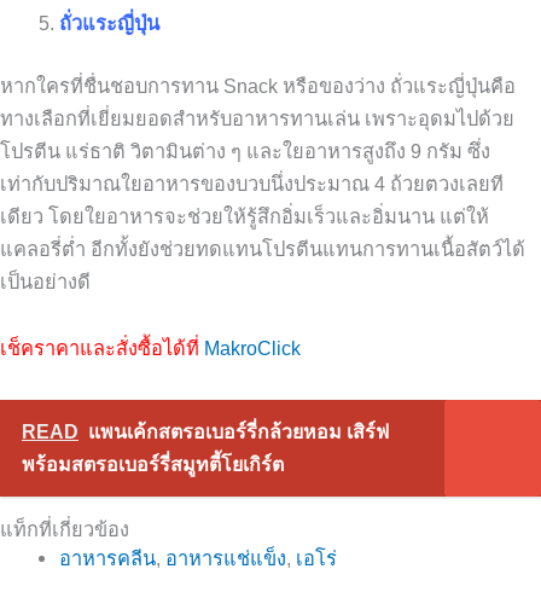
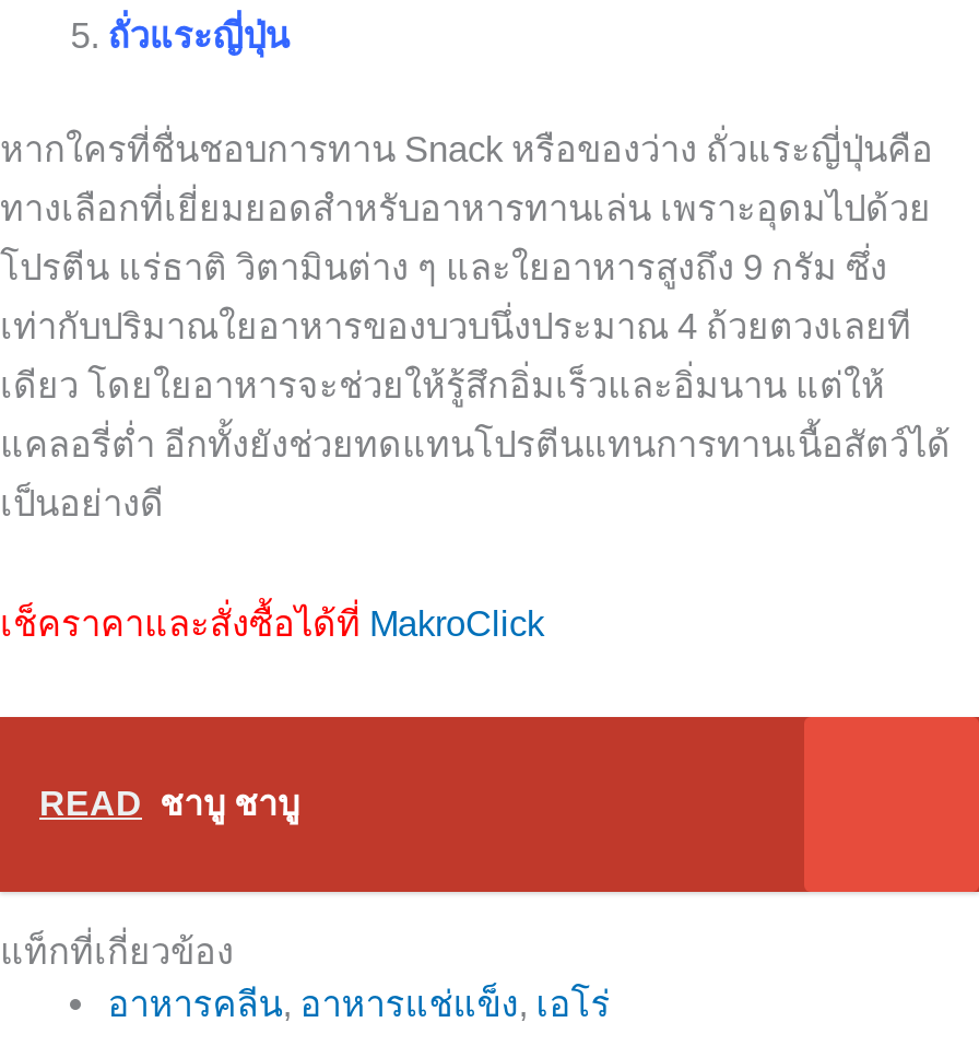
- READ แพนเค้กสตรอเบอร์รี่กล้วยหอม เสิร์ฟ
- พร้อมสตรอเบอร์รี่สมูทตี้โยเกิร์ต
+ READ ชาบู ชาบู
